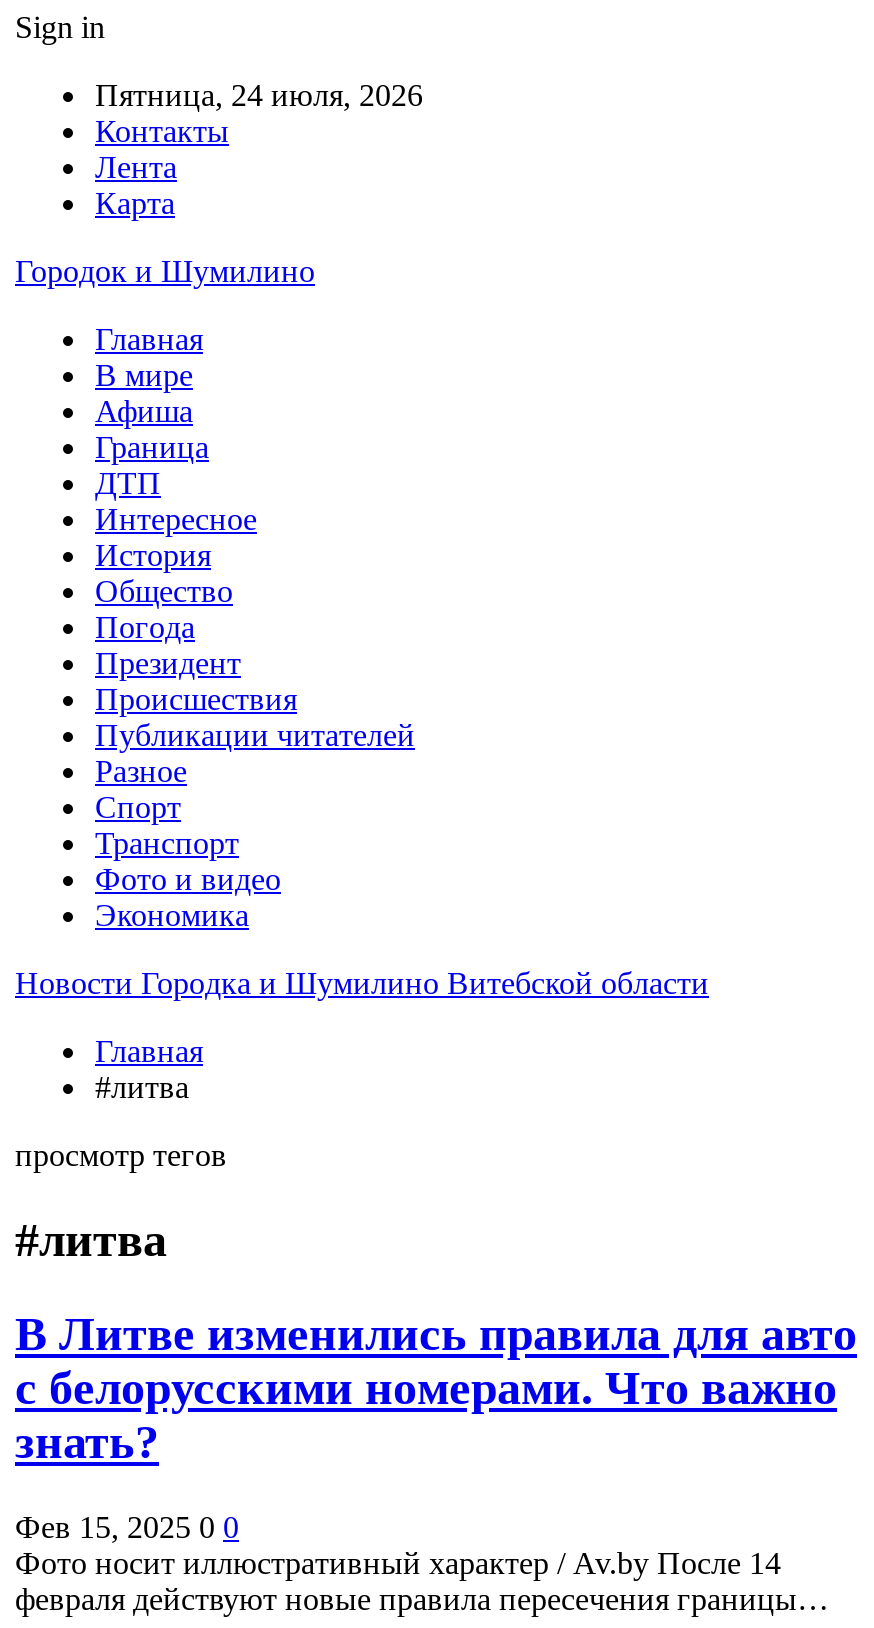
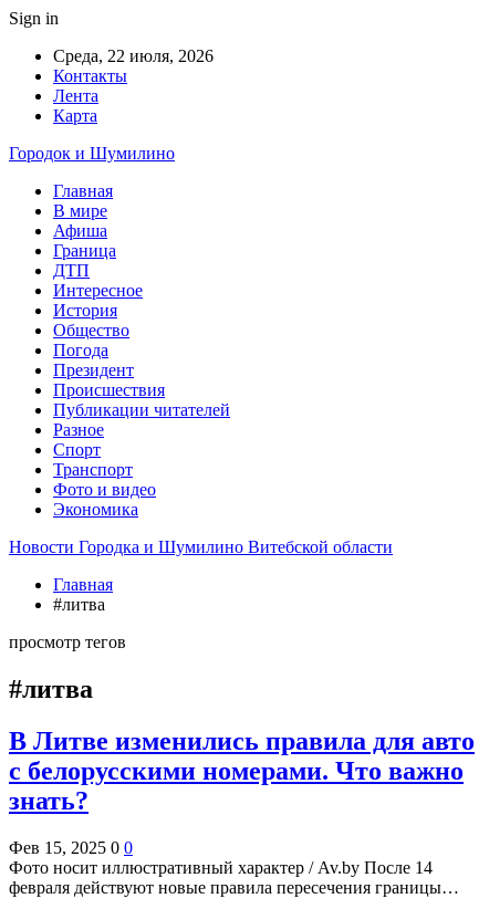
- Пятница, 24 июля, 2026
+ Среда, 22 июля, 2026
